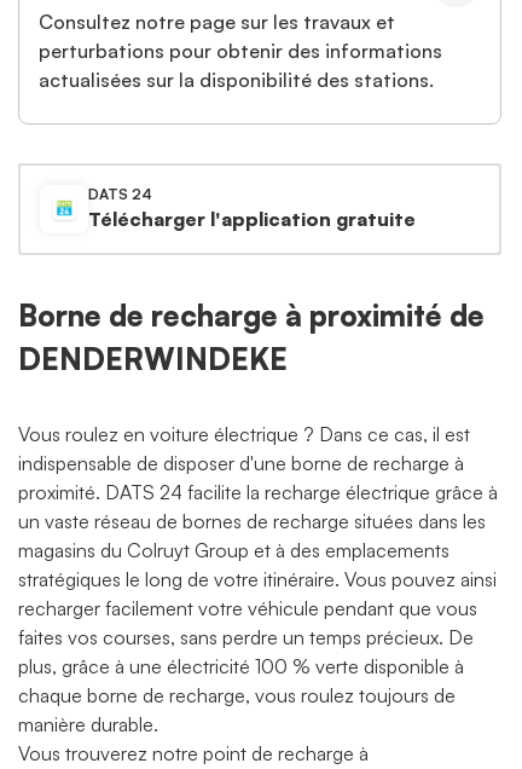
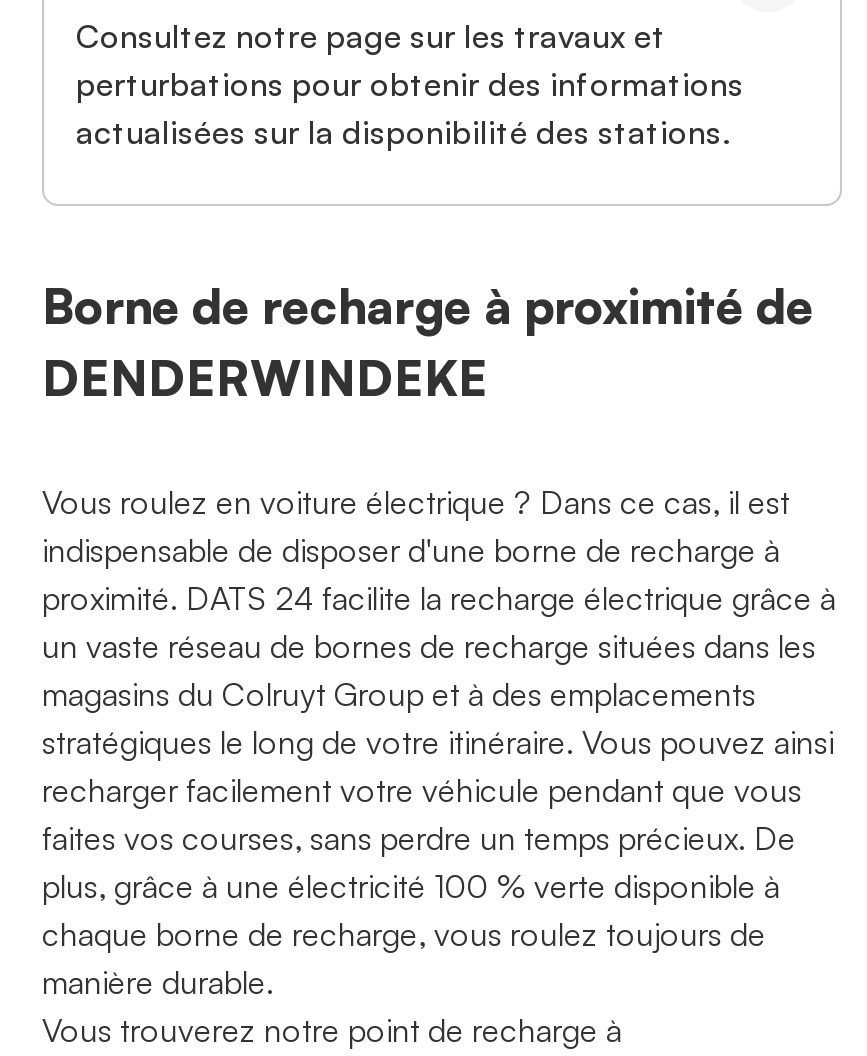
- DATS 24
- Télécharger l'application gratuite
